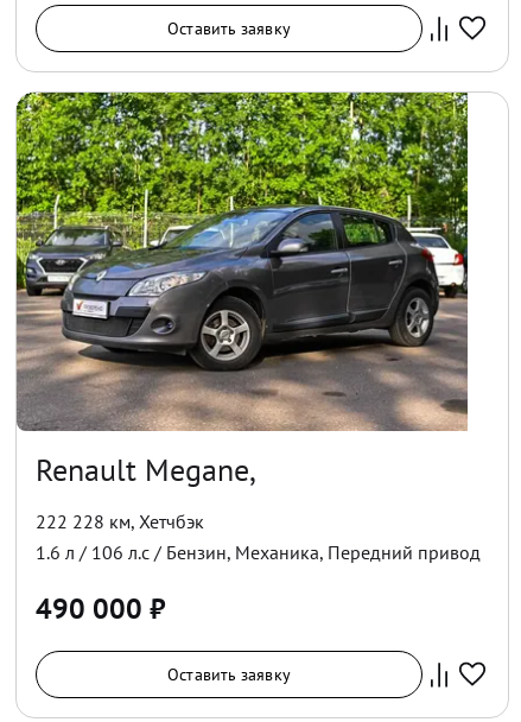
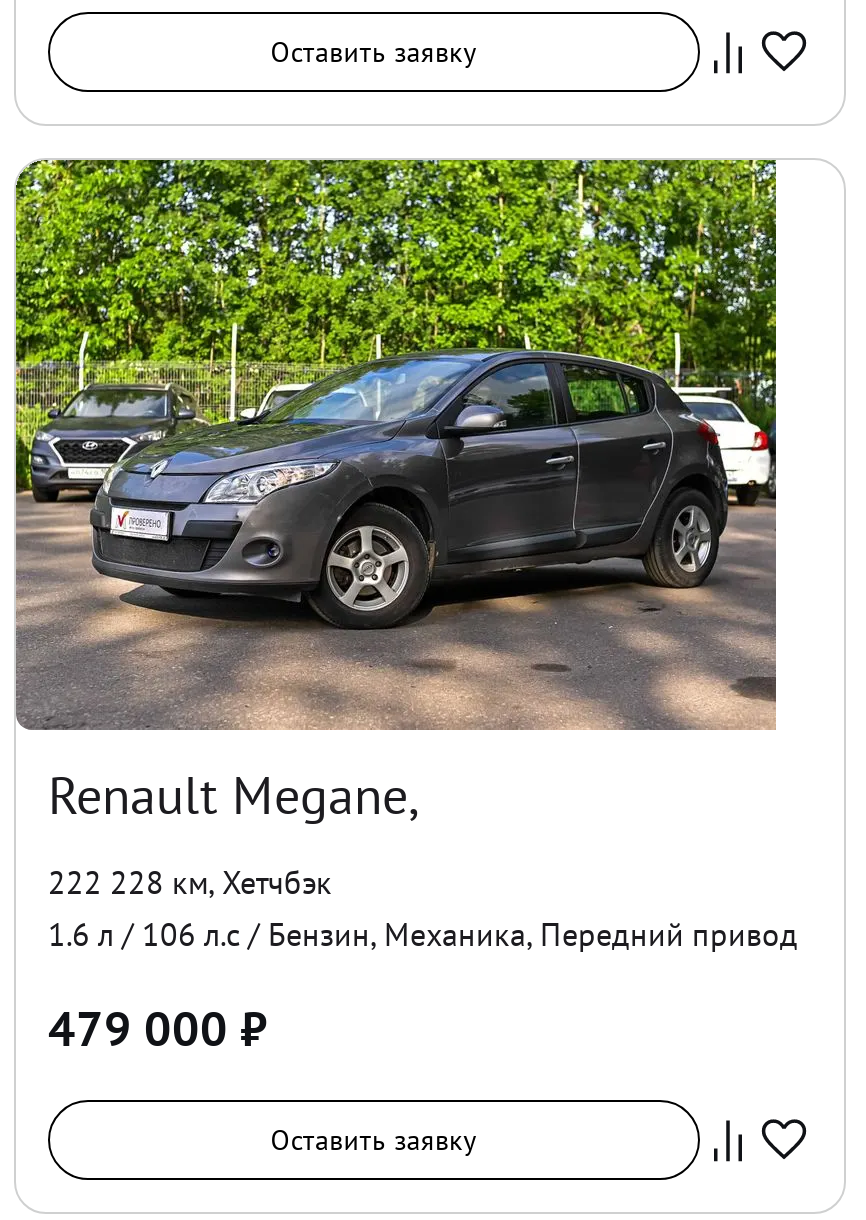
- 490 000 ₽
+ 479 000 ₽
